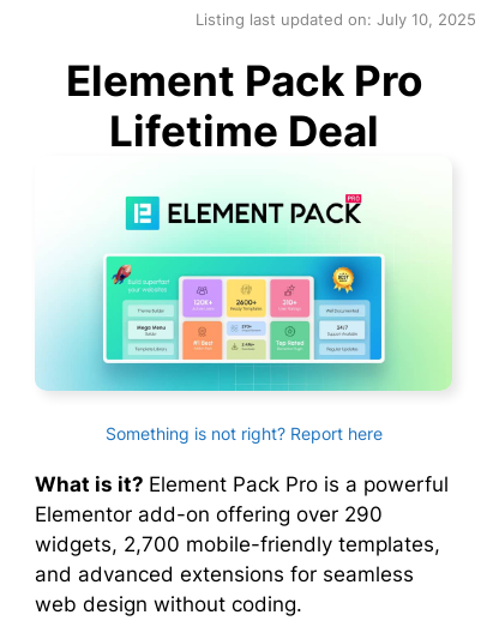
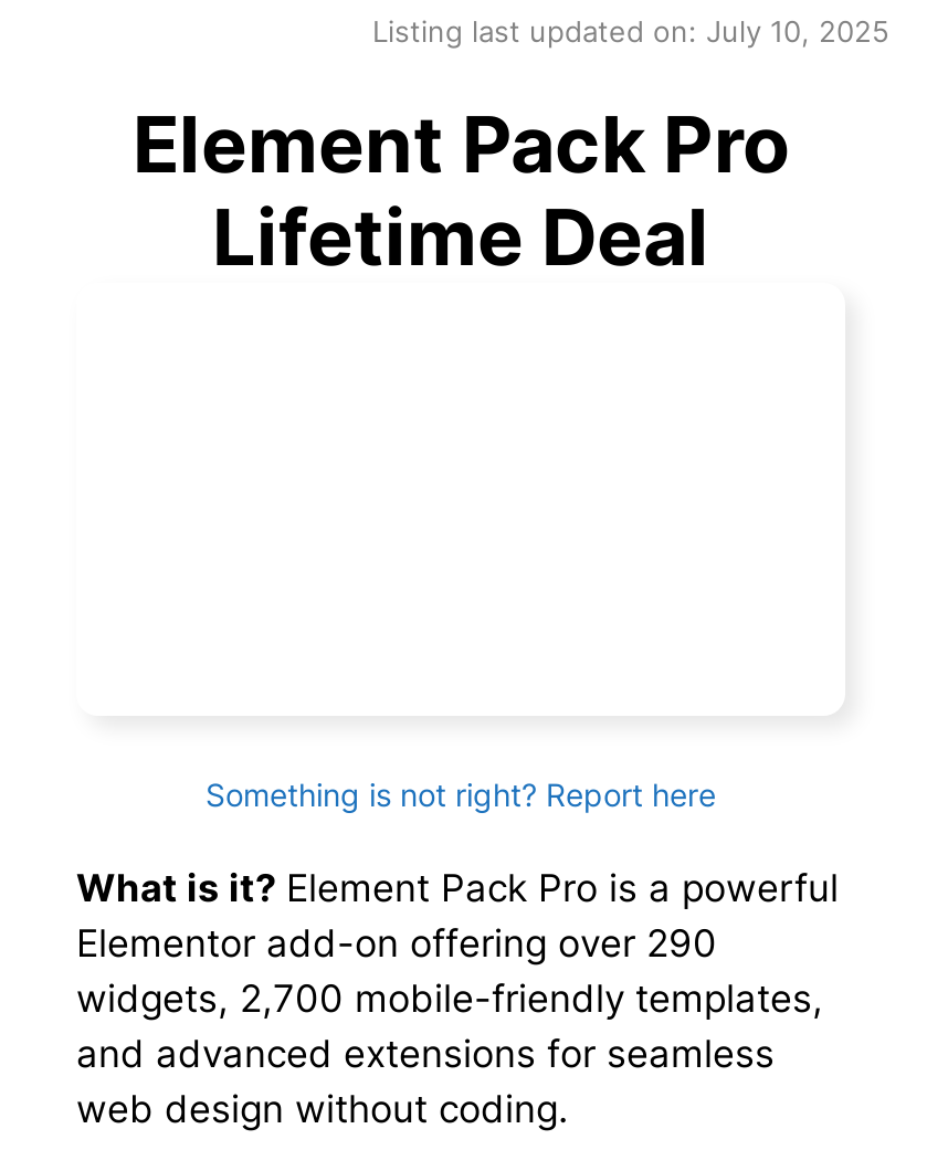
- [image]
